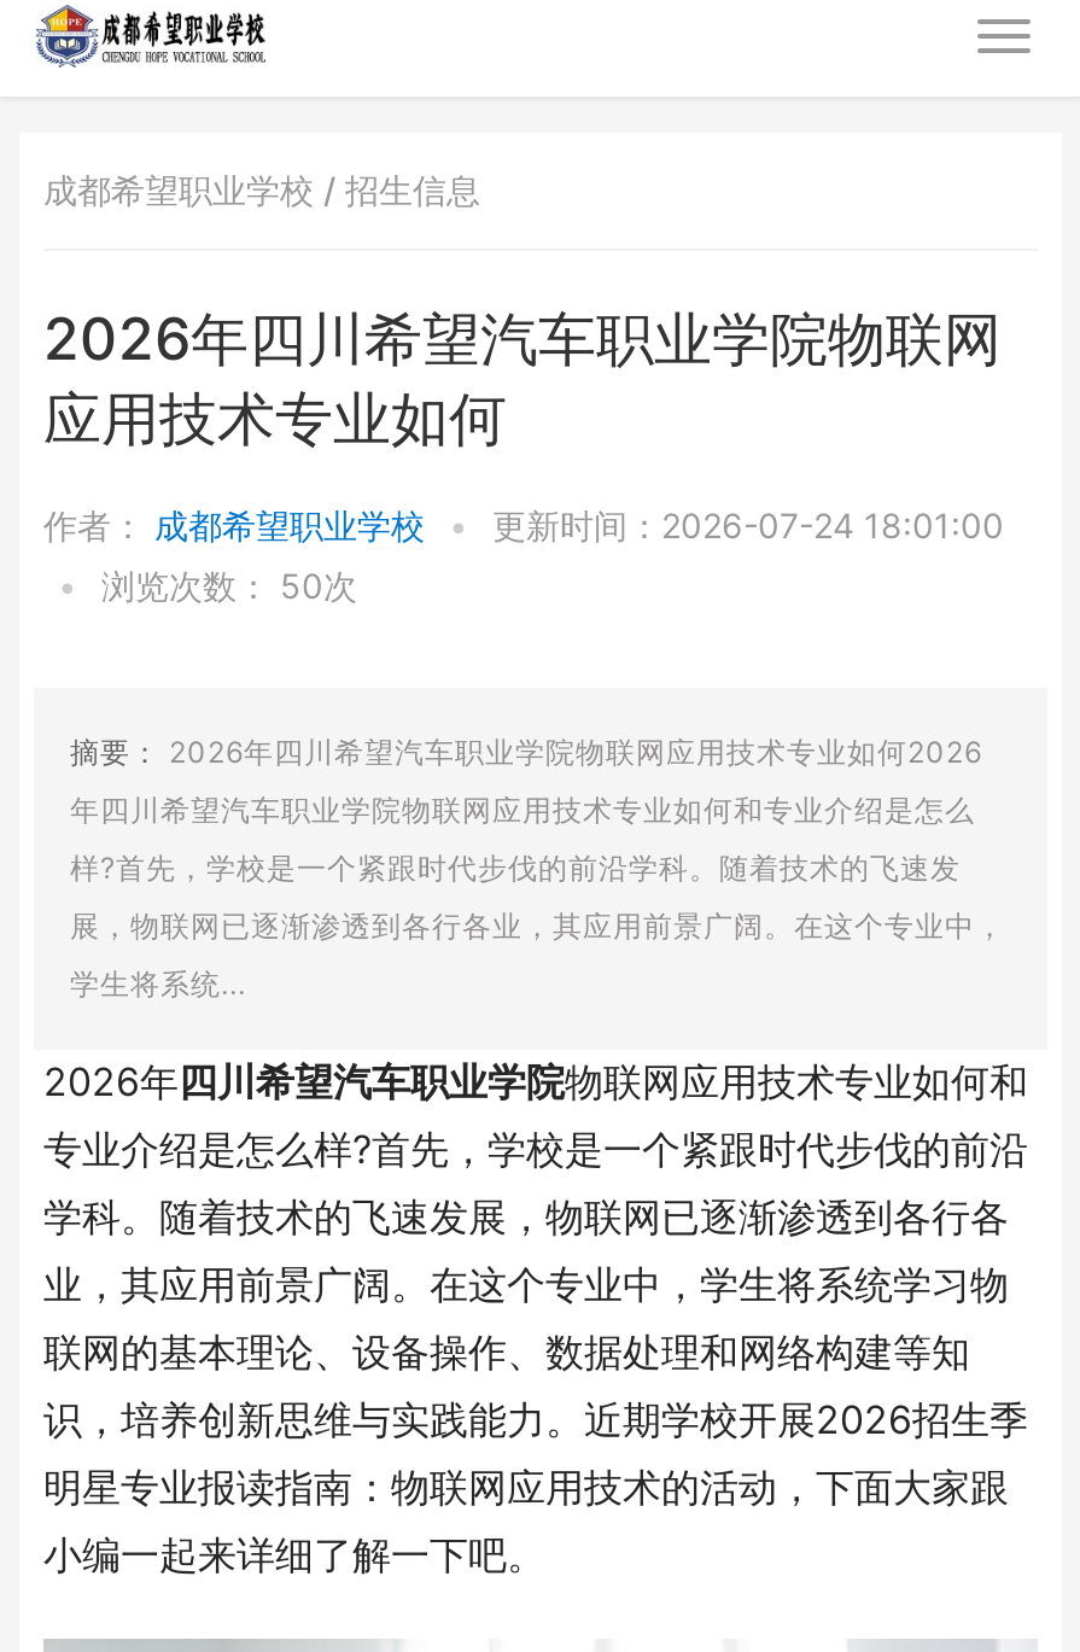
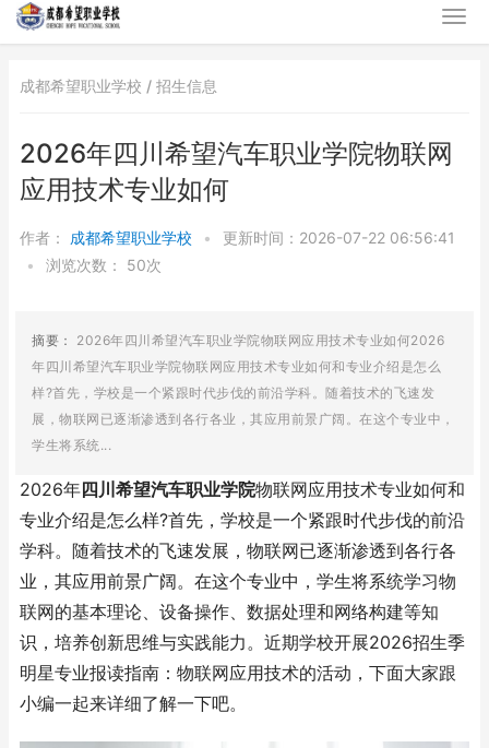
- 作者：成都希望职业学校 • 更新时间：2026-07-24 18:01:00
+ 作者：成都希望职业学校 • 更新时间：2026-07-22 06:56:41
